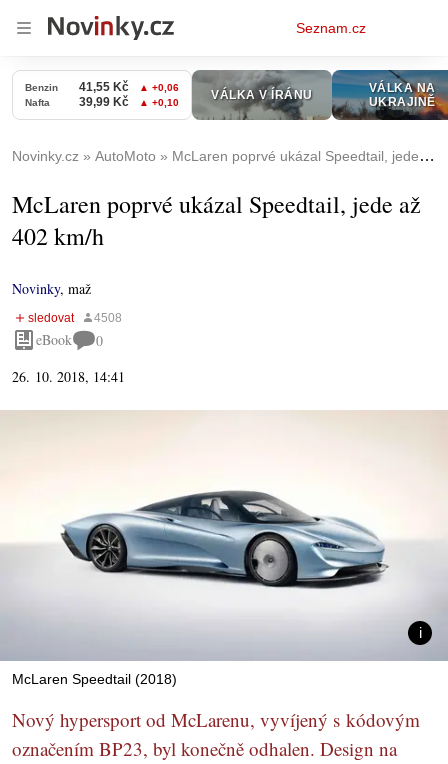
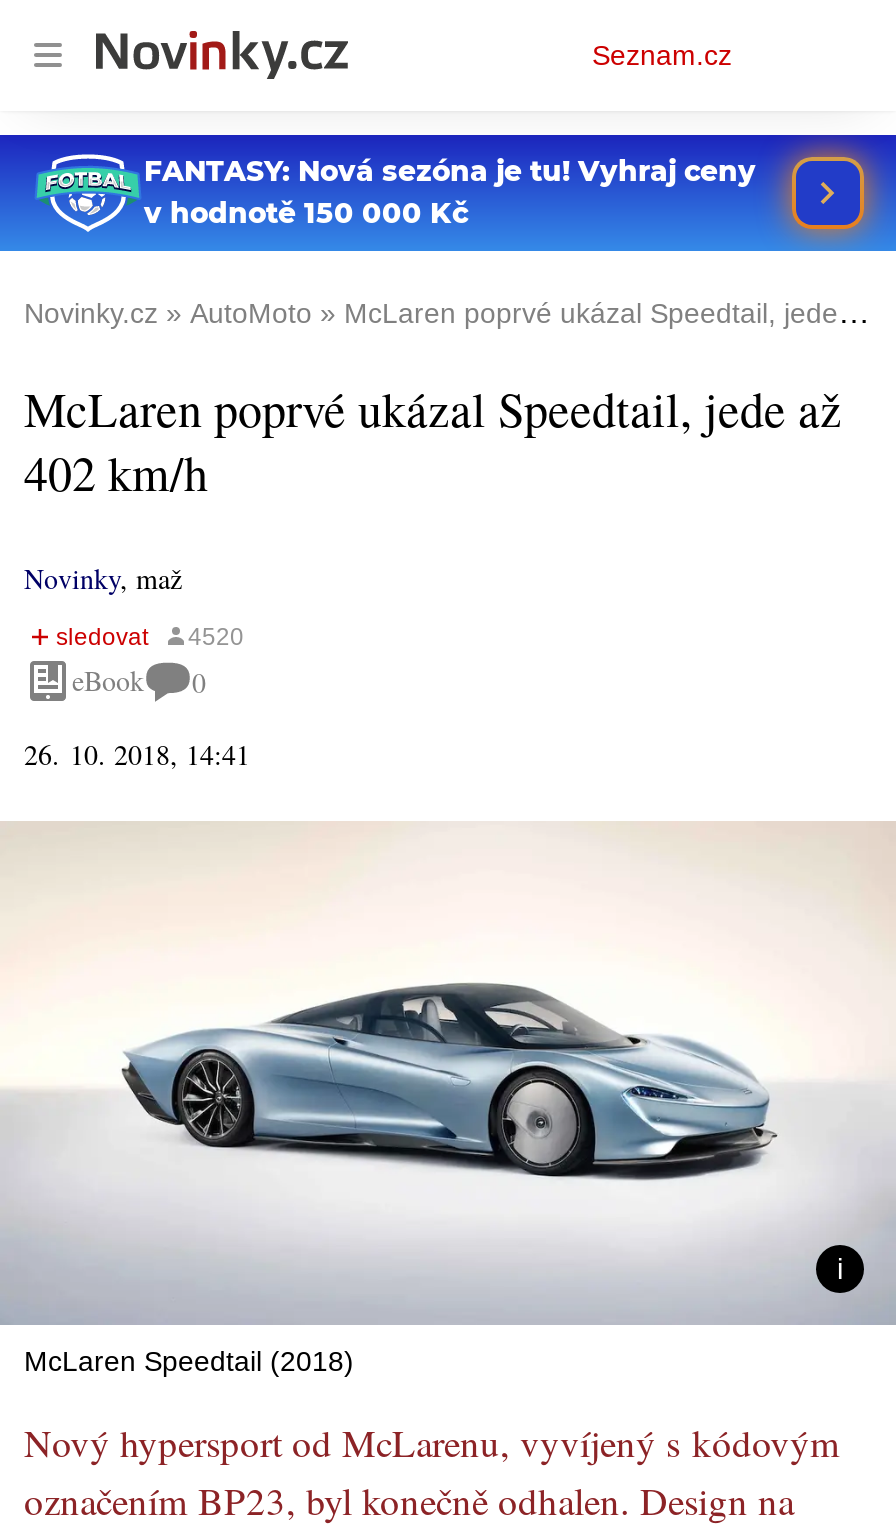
- [image]
+ [image]
